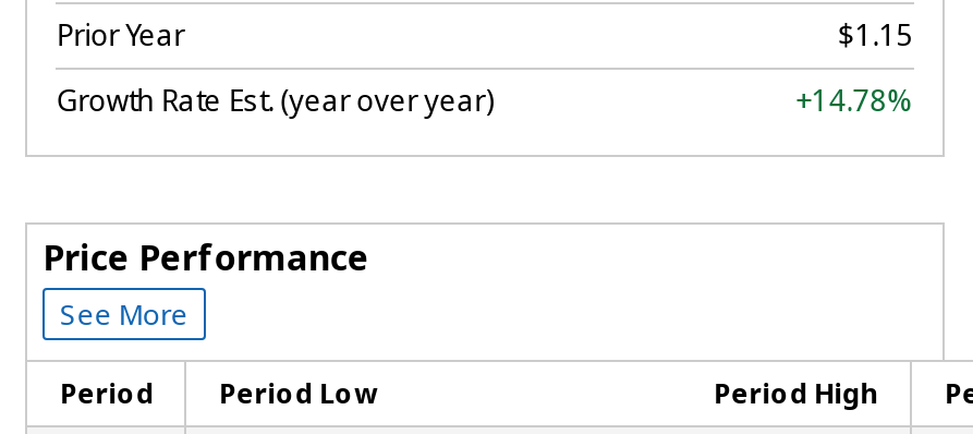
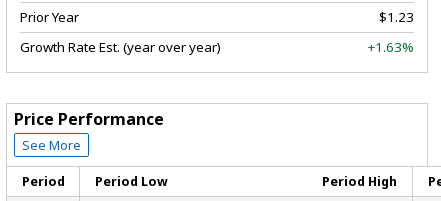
- $1.15
+ $1.23

- +14.78%
+ +1.63%
